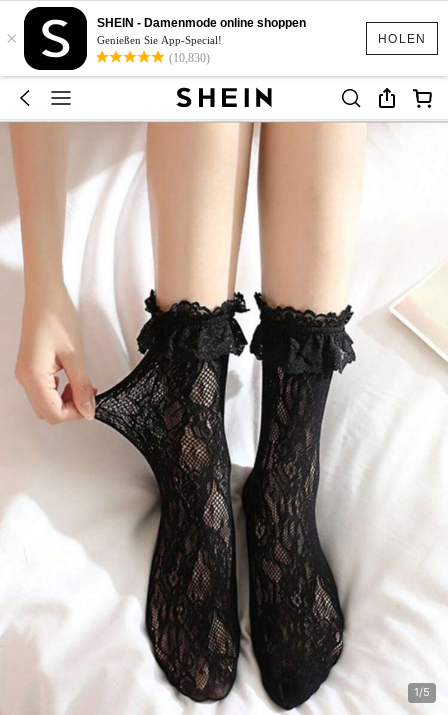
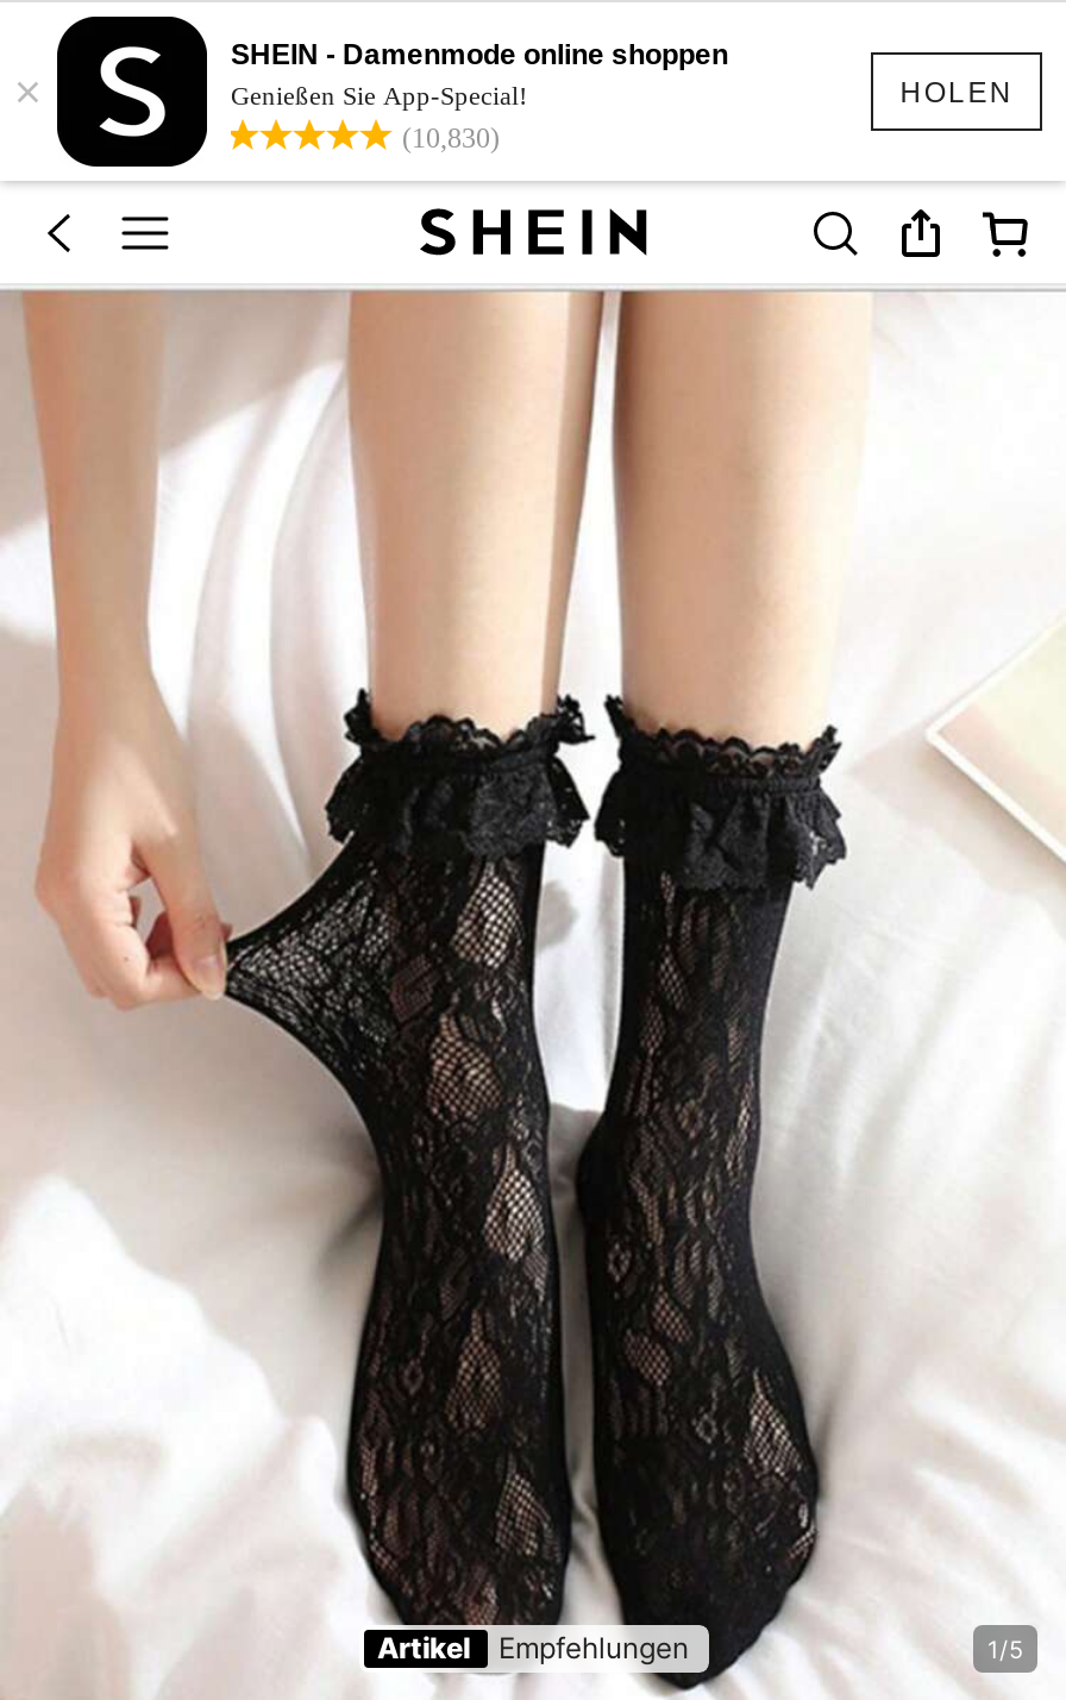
+ Artikel
+ Empfehlungen
